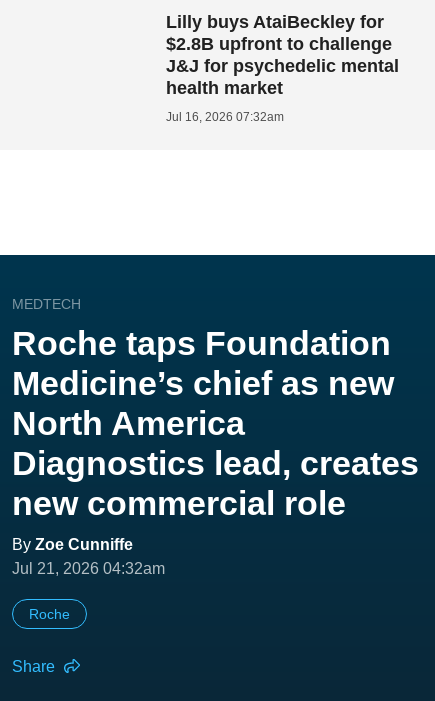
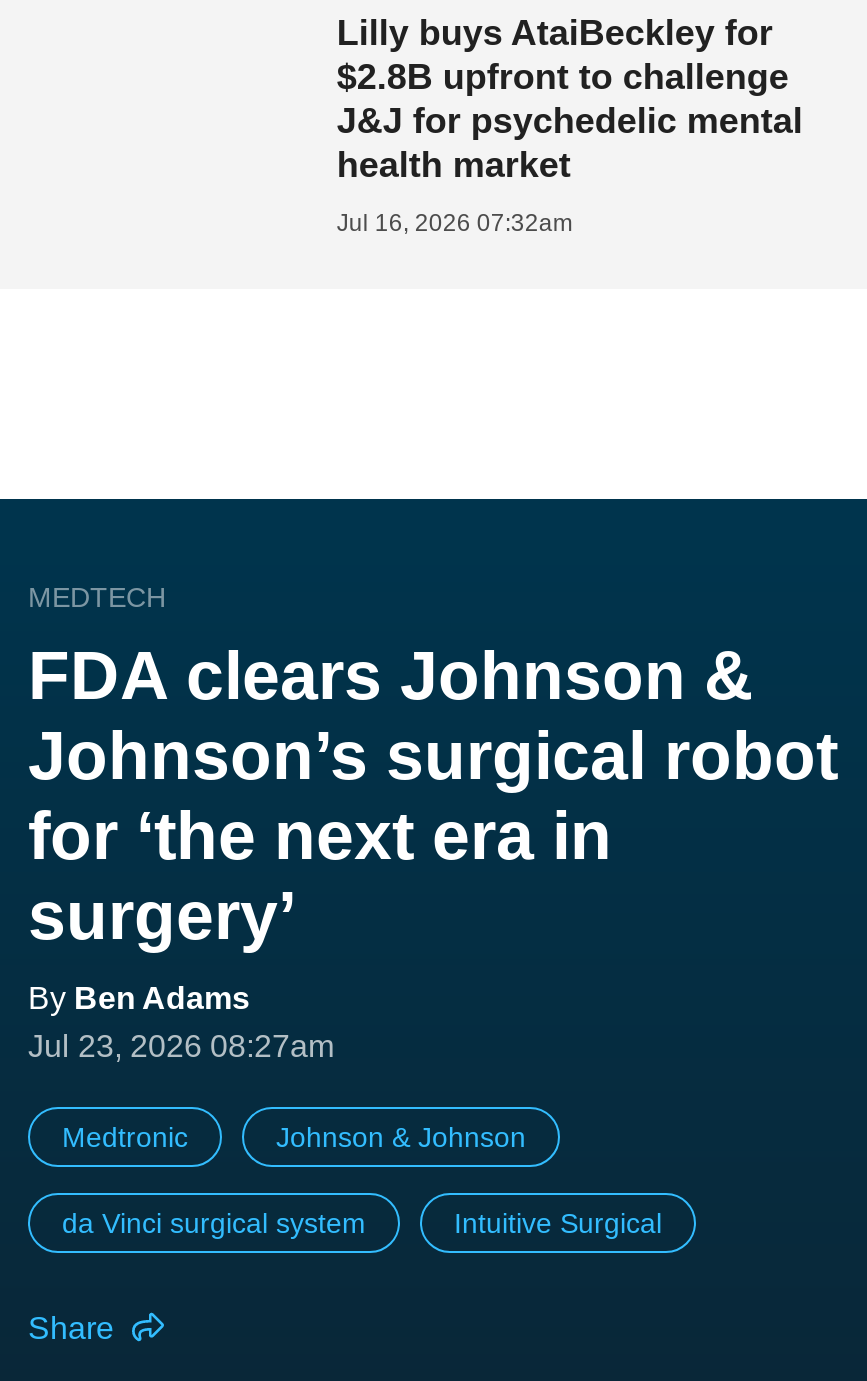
- Roche taps Foundation
- Medicine’s chief as new
- North America
- Diagnostics lead, creates
- new commercial role
- By Zoe Cunniffe
- Jul 21, 2026 04:32am
- Roche
+ FDA clears Johnson &
+ Johnson’s surgical robot
+ for ‘the next era in
+ surgery’
+ By Ben Adams
+ Jul 23, 2026 08:27am
+ Medtronic
+ Johnson & Johnson
+ da Vinci surgical system
+ Intuitive Surgical
